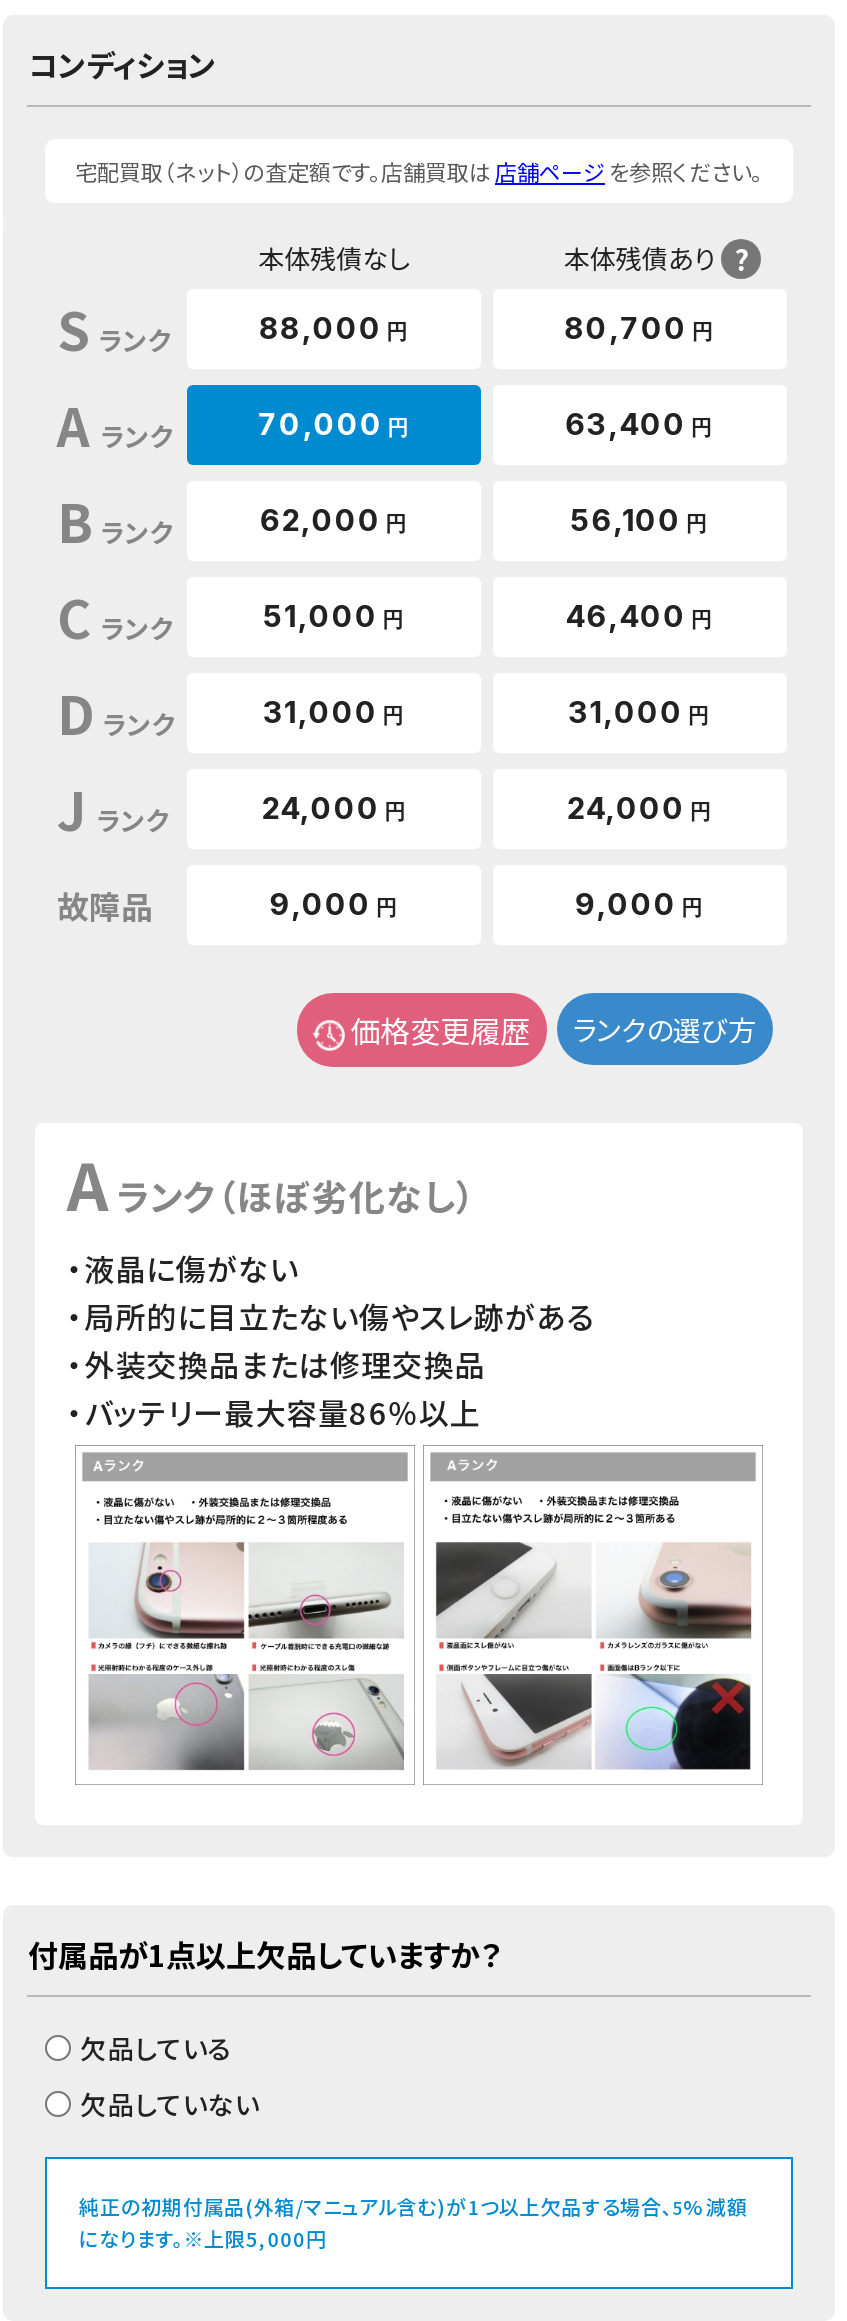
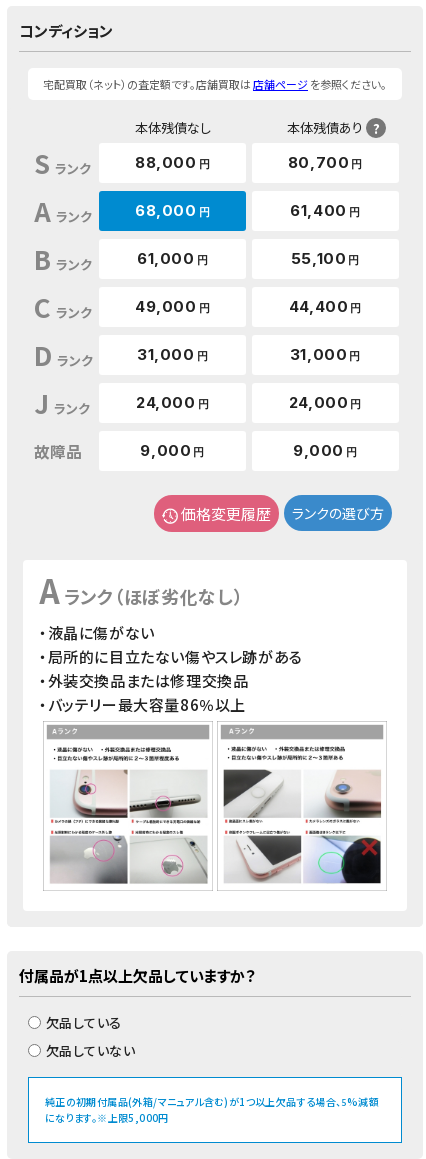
- 70,000 円
+ 68,000 円

- 63,400 円
+ 61,400 円

- 62,000 円
+ 61,000 円

- 56,100 円
+ 55,100 円

- 51,000 円
+ 49,000 円

- 46,400 円
+ 44,400 円
